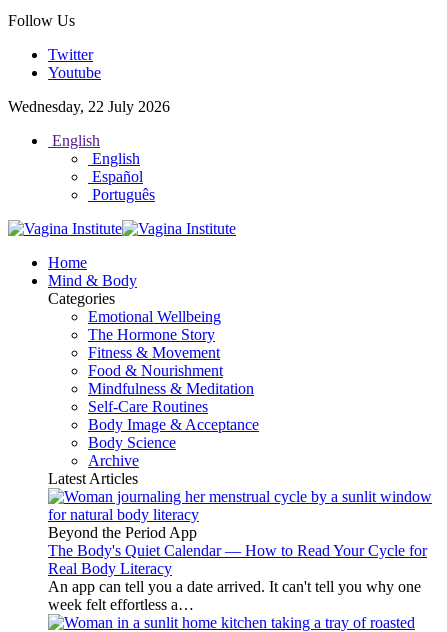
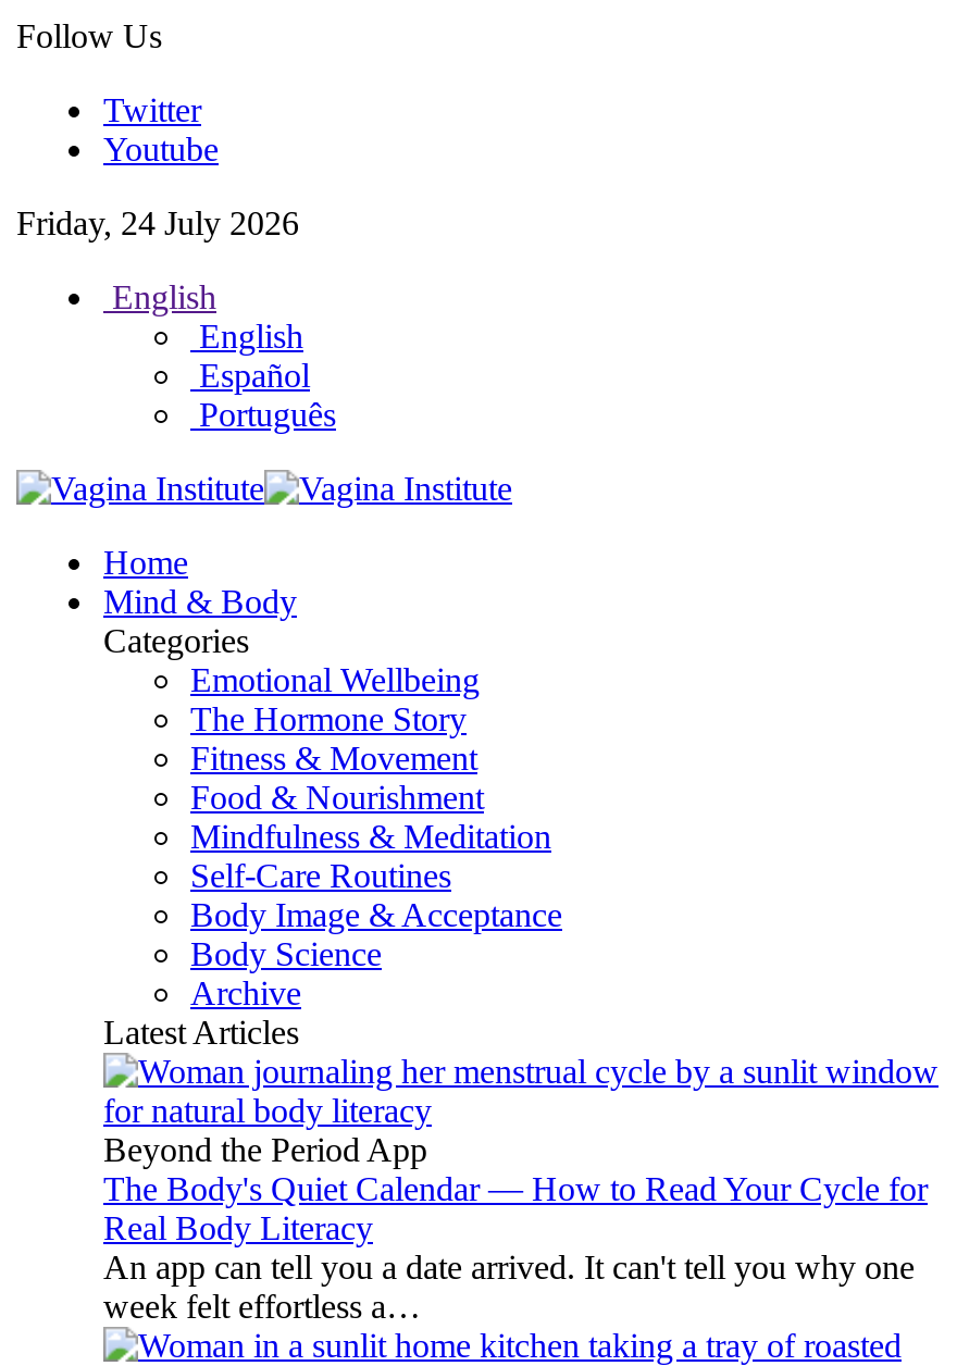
- Wednesday, 22 July 2026
+ Friday, 24 July 2026
